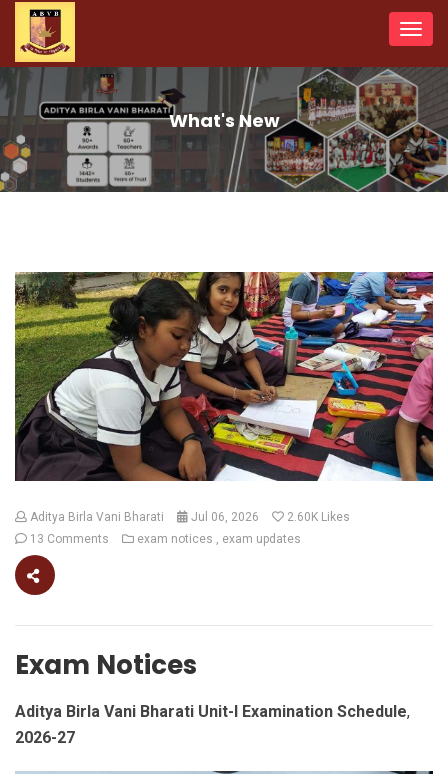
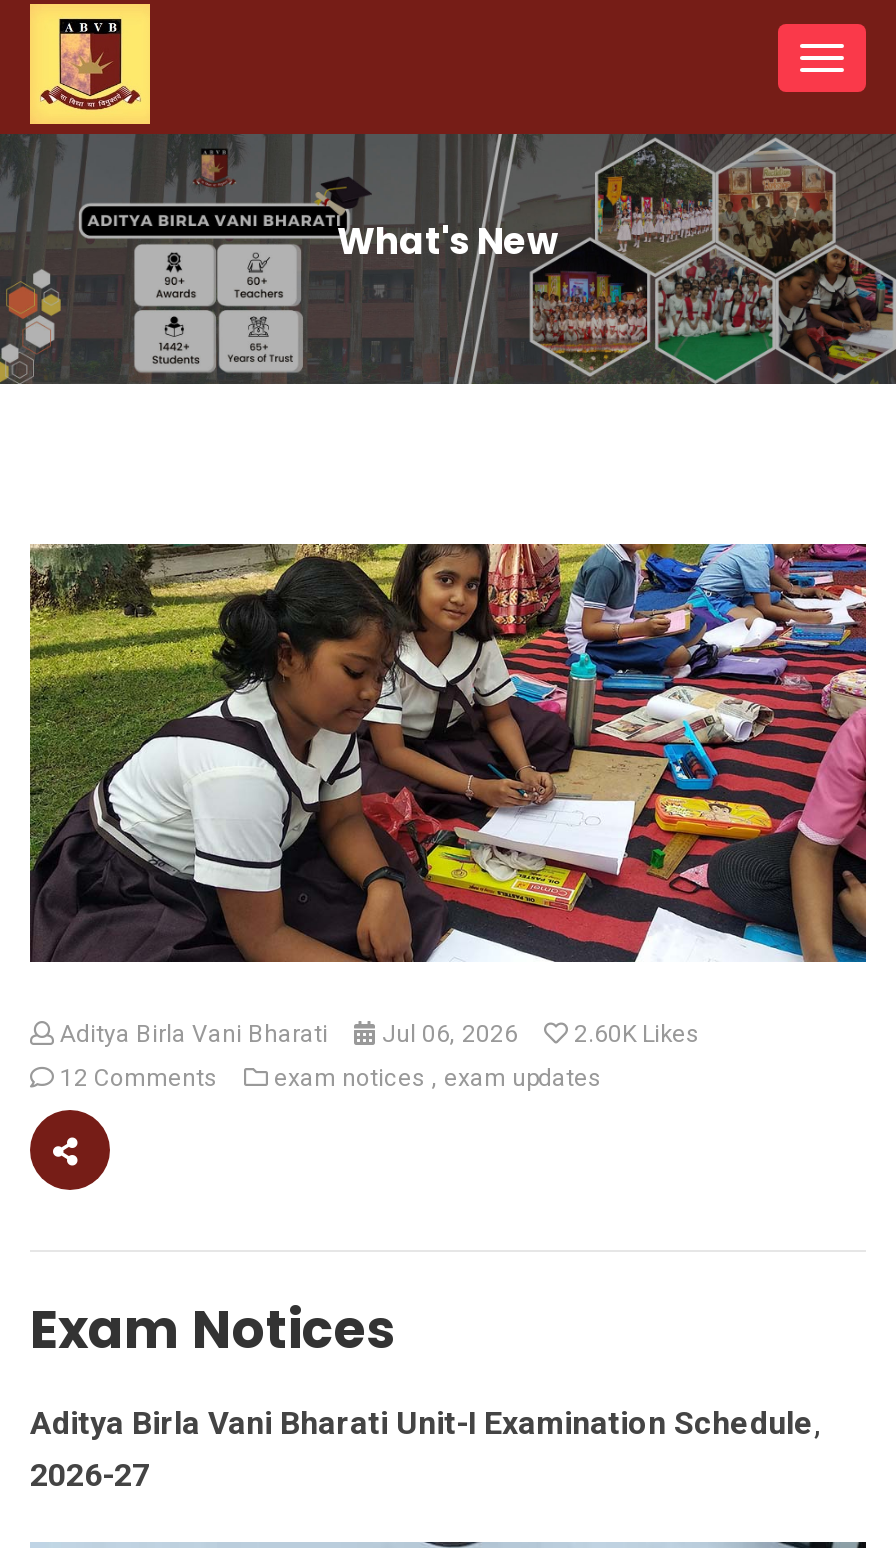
- 13 Comments exam notices exam updates
+ 12 Comments exam notices exam updates
